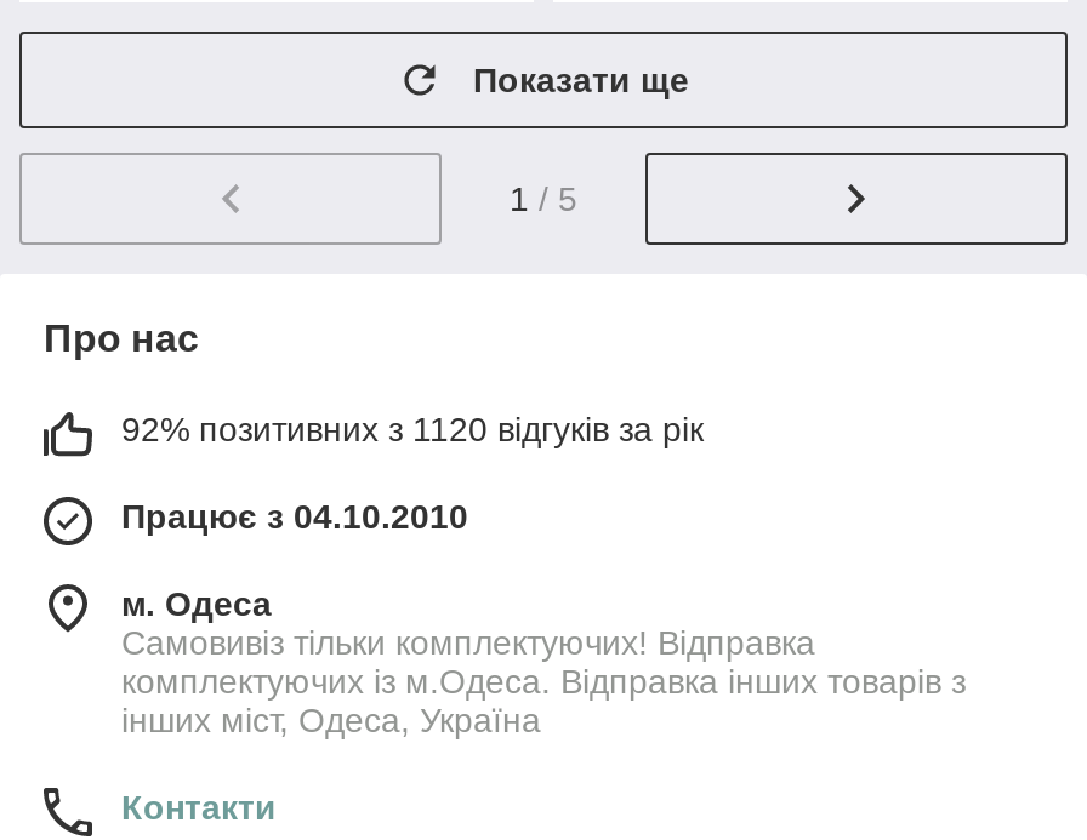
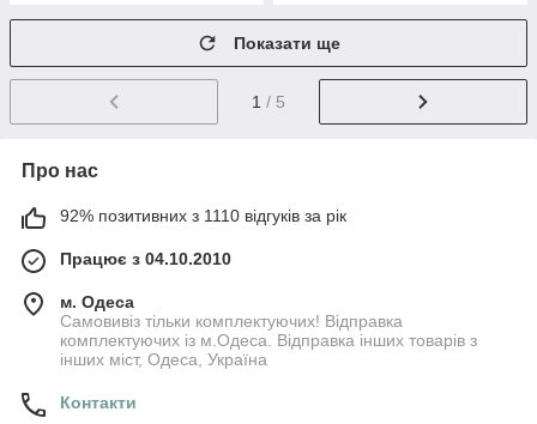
- 92% позитивних з 1120 відгуків за рік
+ 92% позитивних з 1110 відгуків за рік
